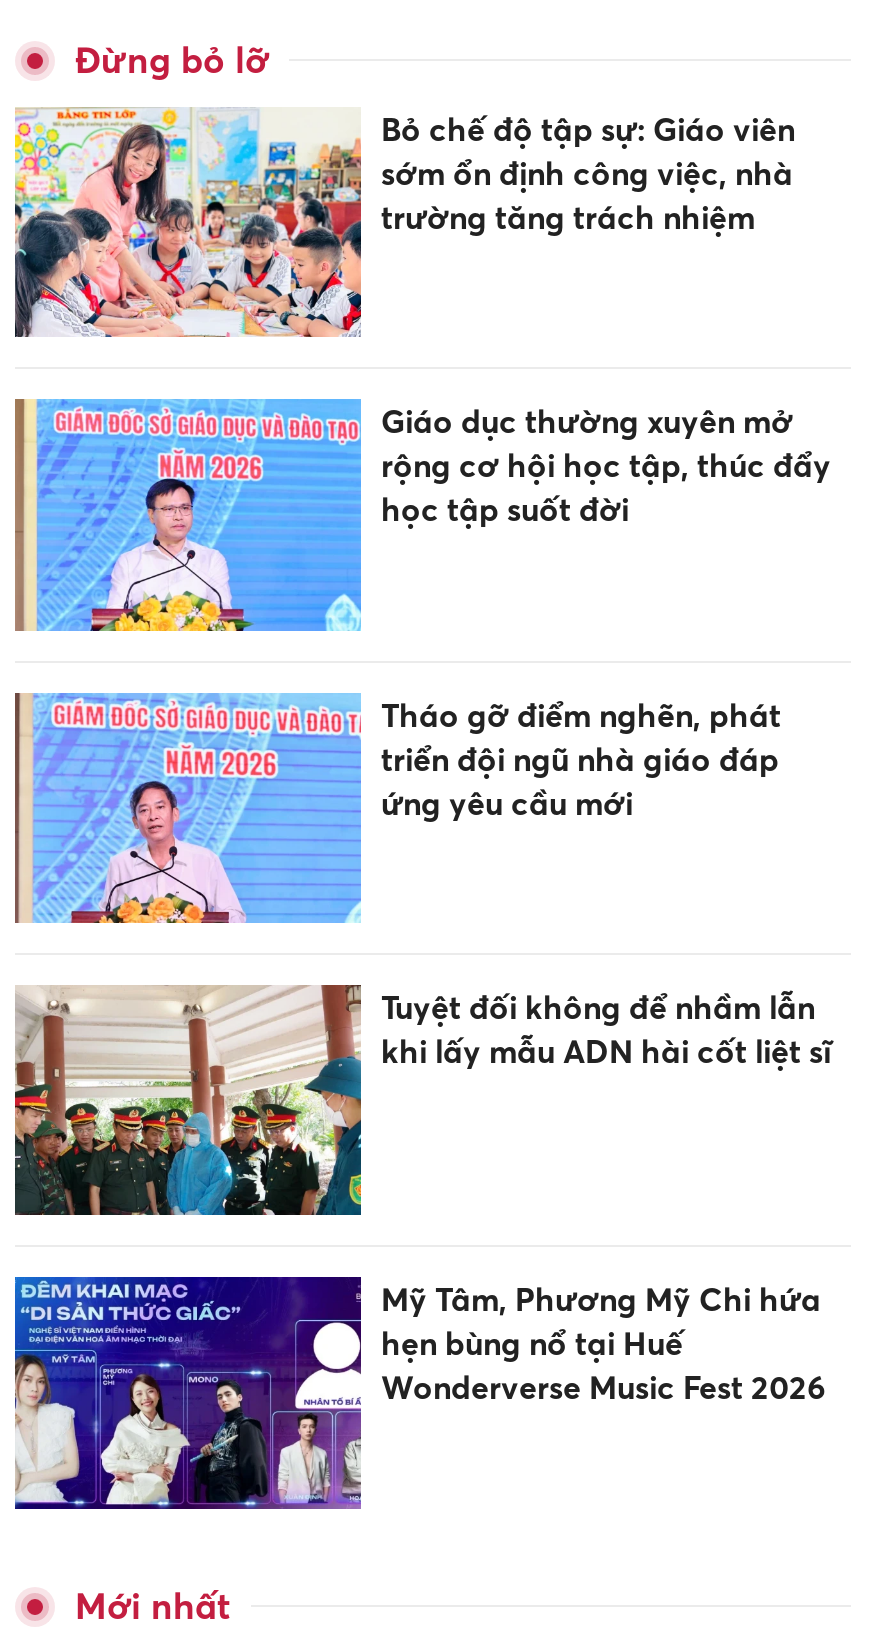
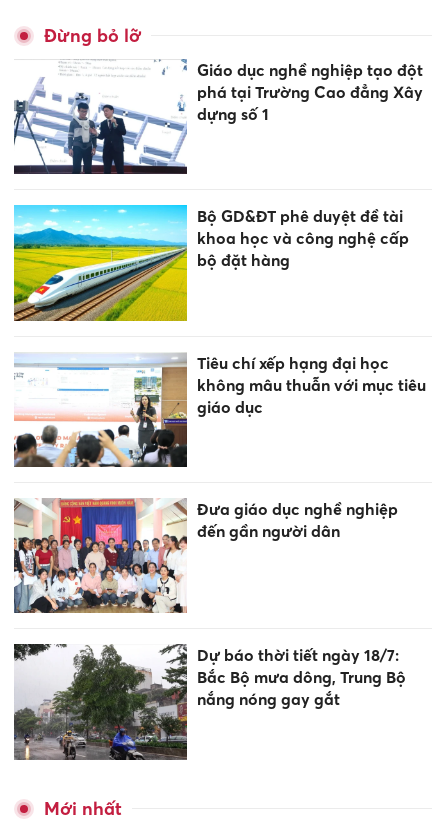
- [image]
- Bỏ chế độ tập sự: Giáo viên
- sớm ổn định công việc, nhà
- trường tăng trách nhiệm
+ [image]
+ Giáo dục nghề nghiệp tạo đột
+ phá tại Trường Cao đẳng Xây
+ dựng số 1

- [image]
- Giáo dục thường xuyên mở
- rộng cơ hội học tập, thúc đẩy
- học tập suốt đời
+ [image]
+ Bộ GD&ĐT phê duyệt đề tài
+ khoa học và công nghệ cấp
+ bộ đặt hàng

- [image]
- Tháo gỡ điểm nghẽn, phát
- triển đội ngũ nhà giáo đáp
- ứng yêu cầu mới
+ [image]
+ Tiêu chí xếp hạng đại học
+ không mâu thuẫn với mục tiêu
+ giáo dục

- [image]
- Tuyệt đối không để nhầm lẫn
- khi lấy mẫu ADN hài cốt liệt sĩ
+ [image]
+ Đưa giáo dục nghề nghiệp
+ đến gần người dân

- [image]
- Mỹ Tâm, Phương Mỹ Chi hứa
- hẹn bùng nổ tại Huế
- Wonderverse Music Fest 2026
+ [image]
+ Dự báo thời tiết ngày 18/7:
+ Bắc Bộ mưa dông, Trung Bộ
+ nắng nóng gay gắt
